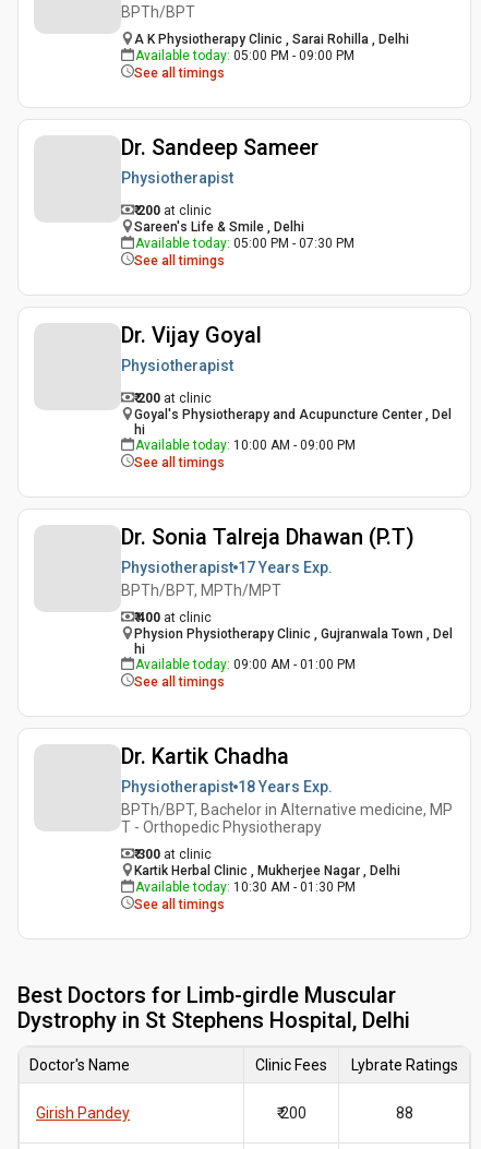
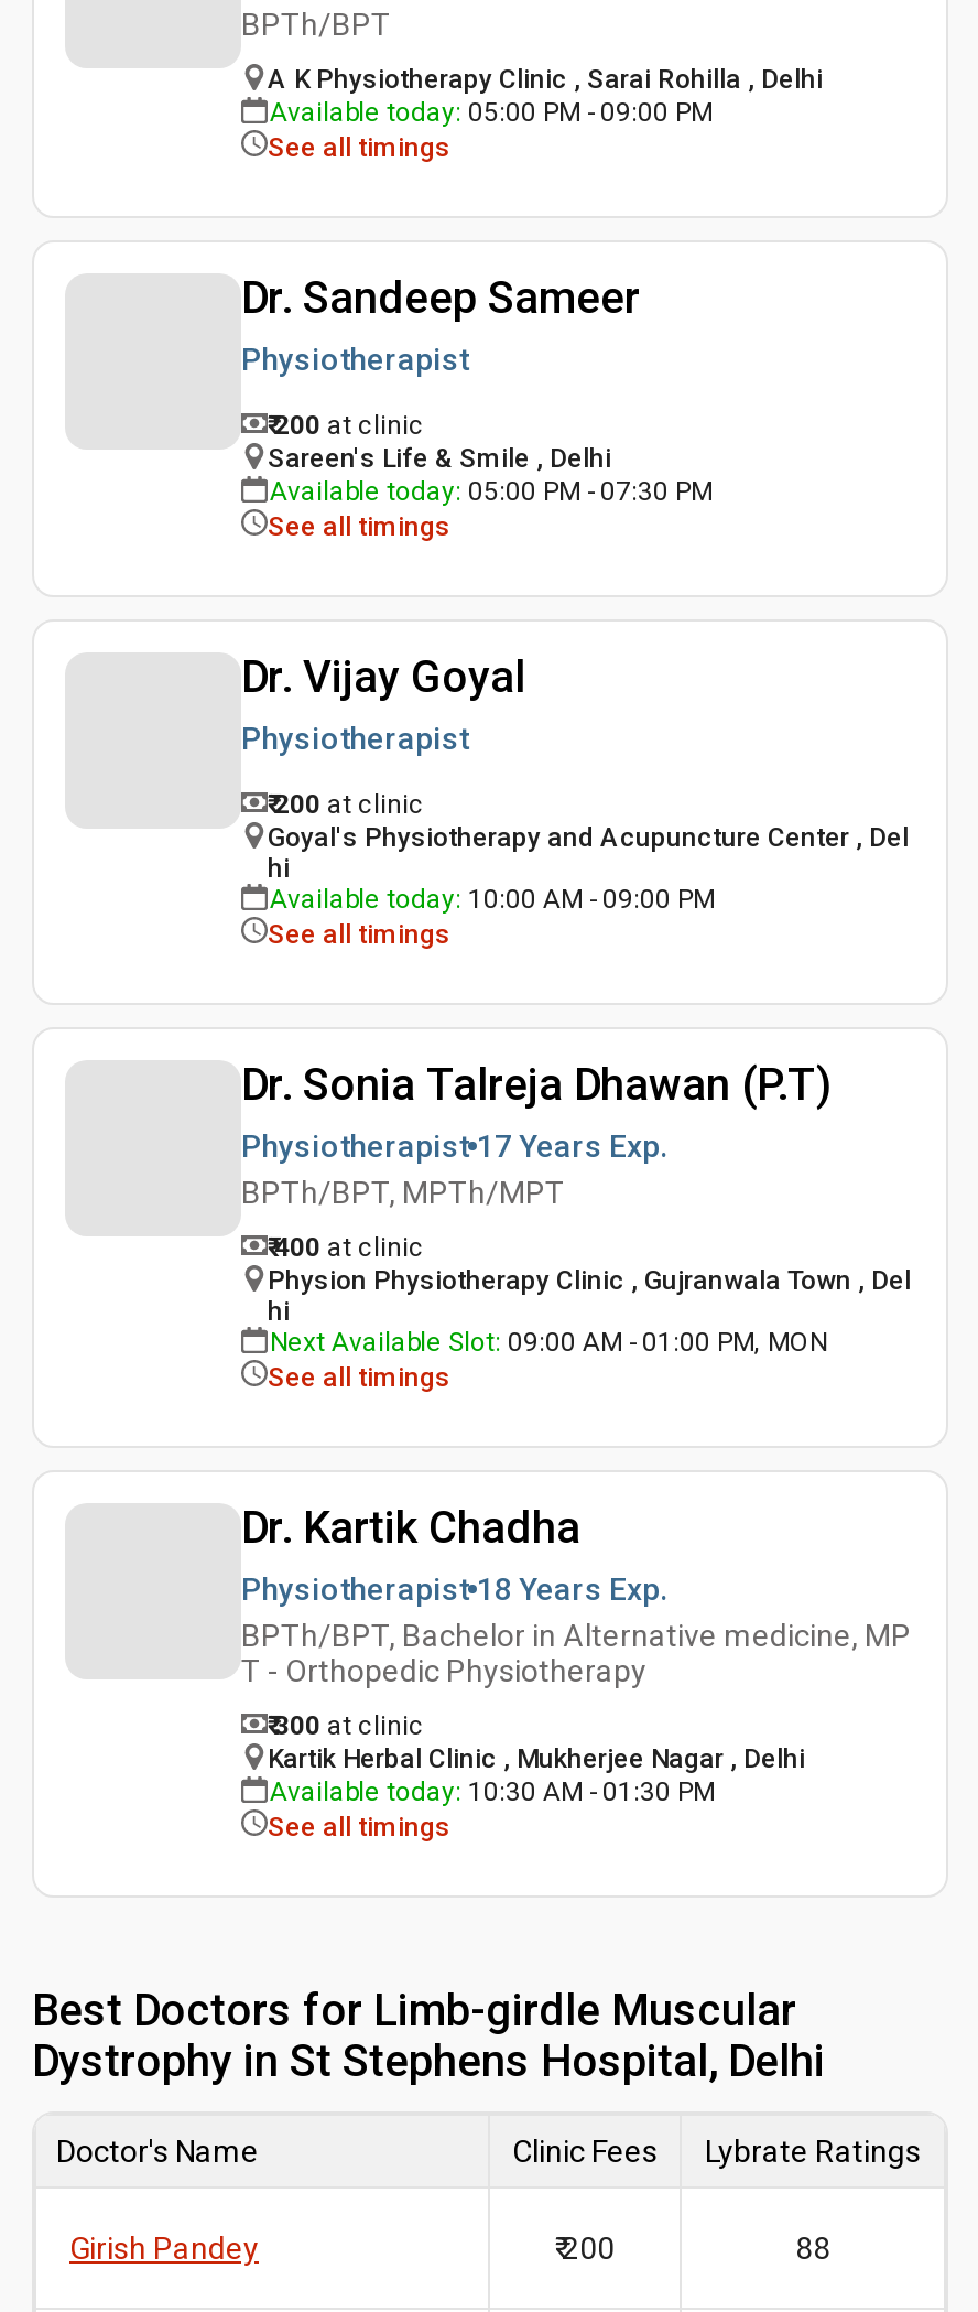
- Available today: 09:00 AM - 01:00 PM
+ Next Available Slot: 09:00 AM - 01:00 PM, MON
